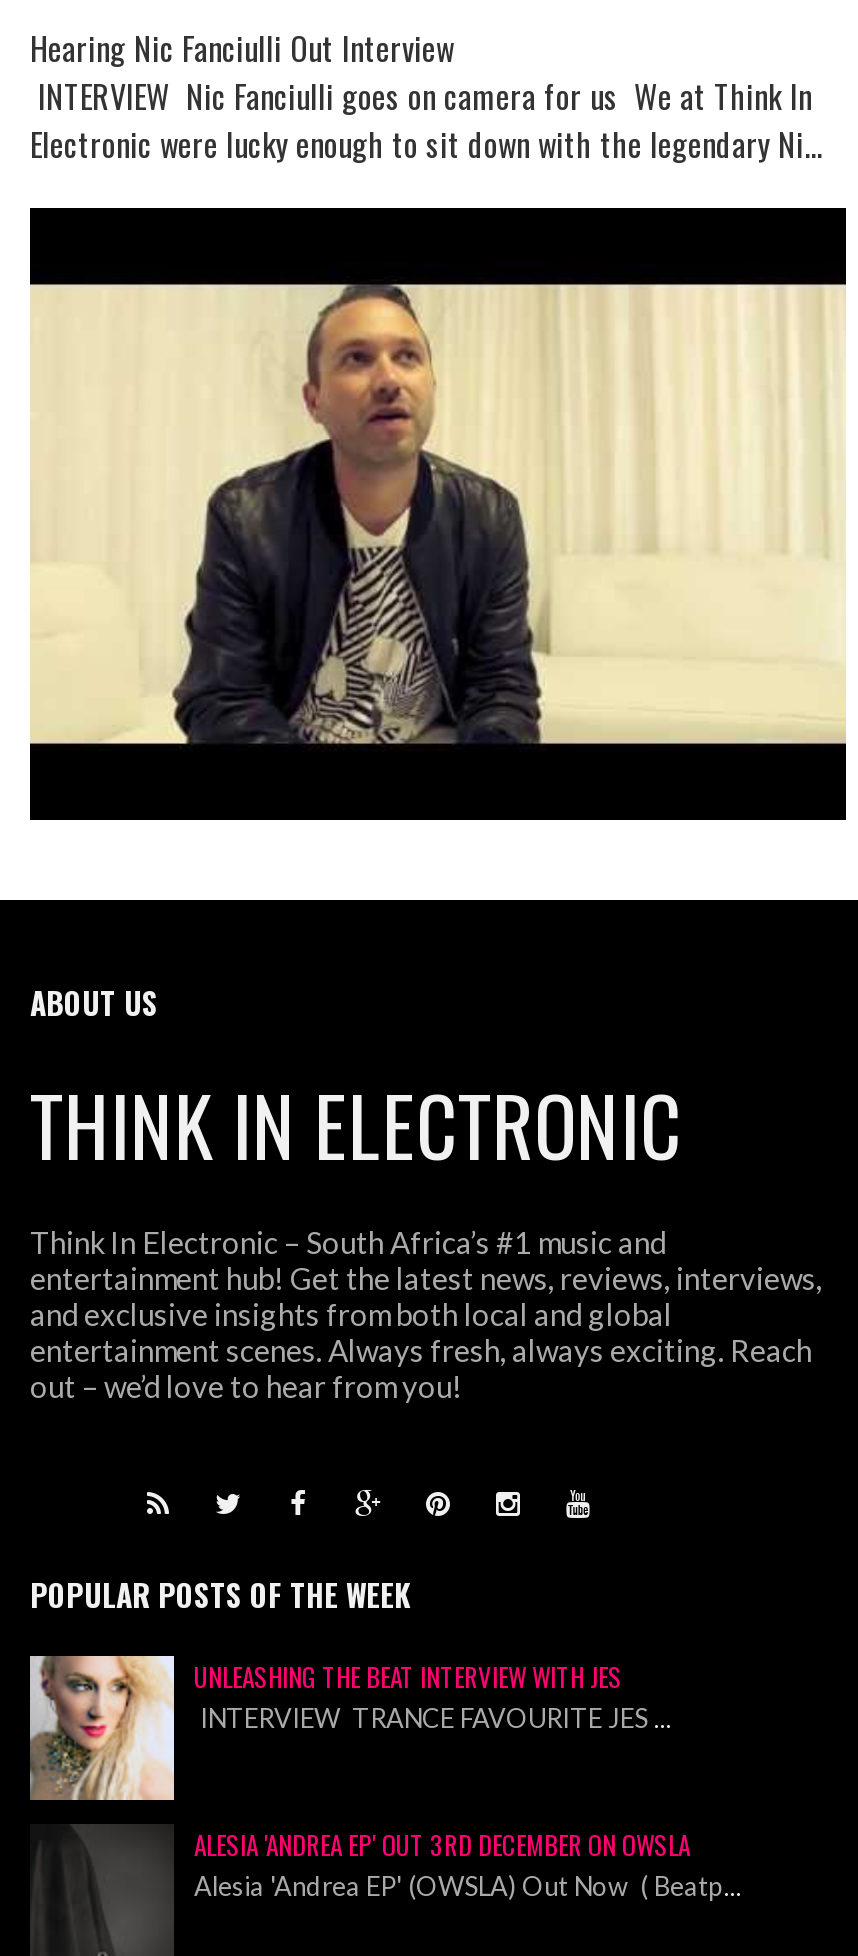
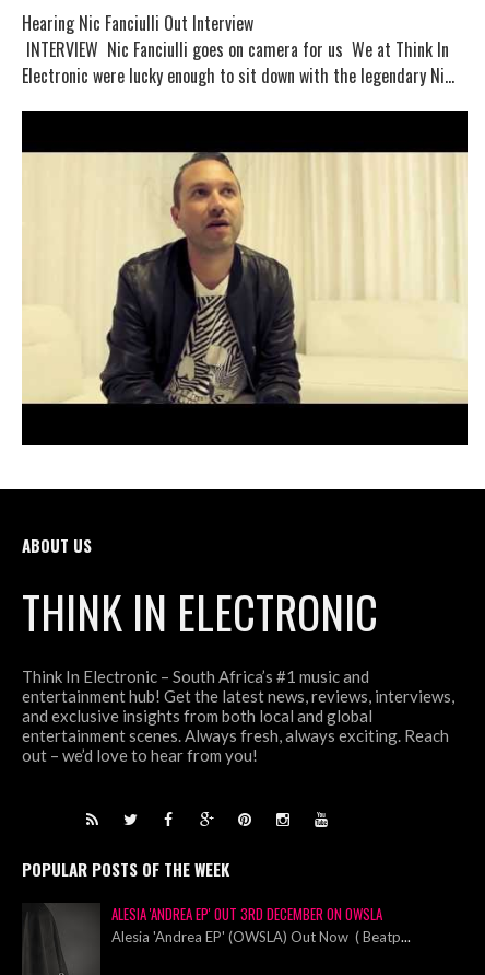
- [image]
- UNLEASHING THE BEAT INTERVIEW WITH JES
- INTERVIEW TRANCE FAVOURITE JES...
